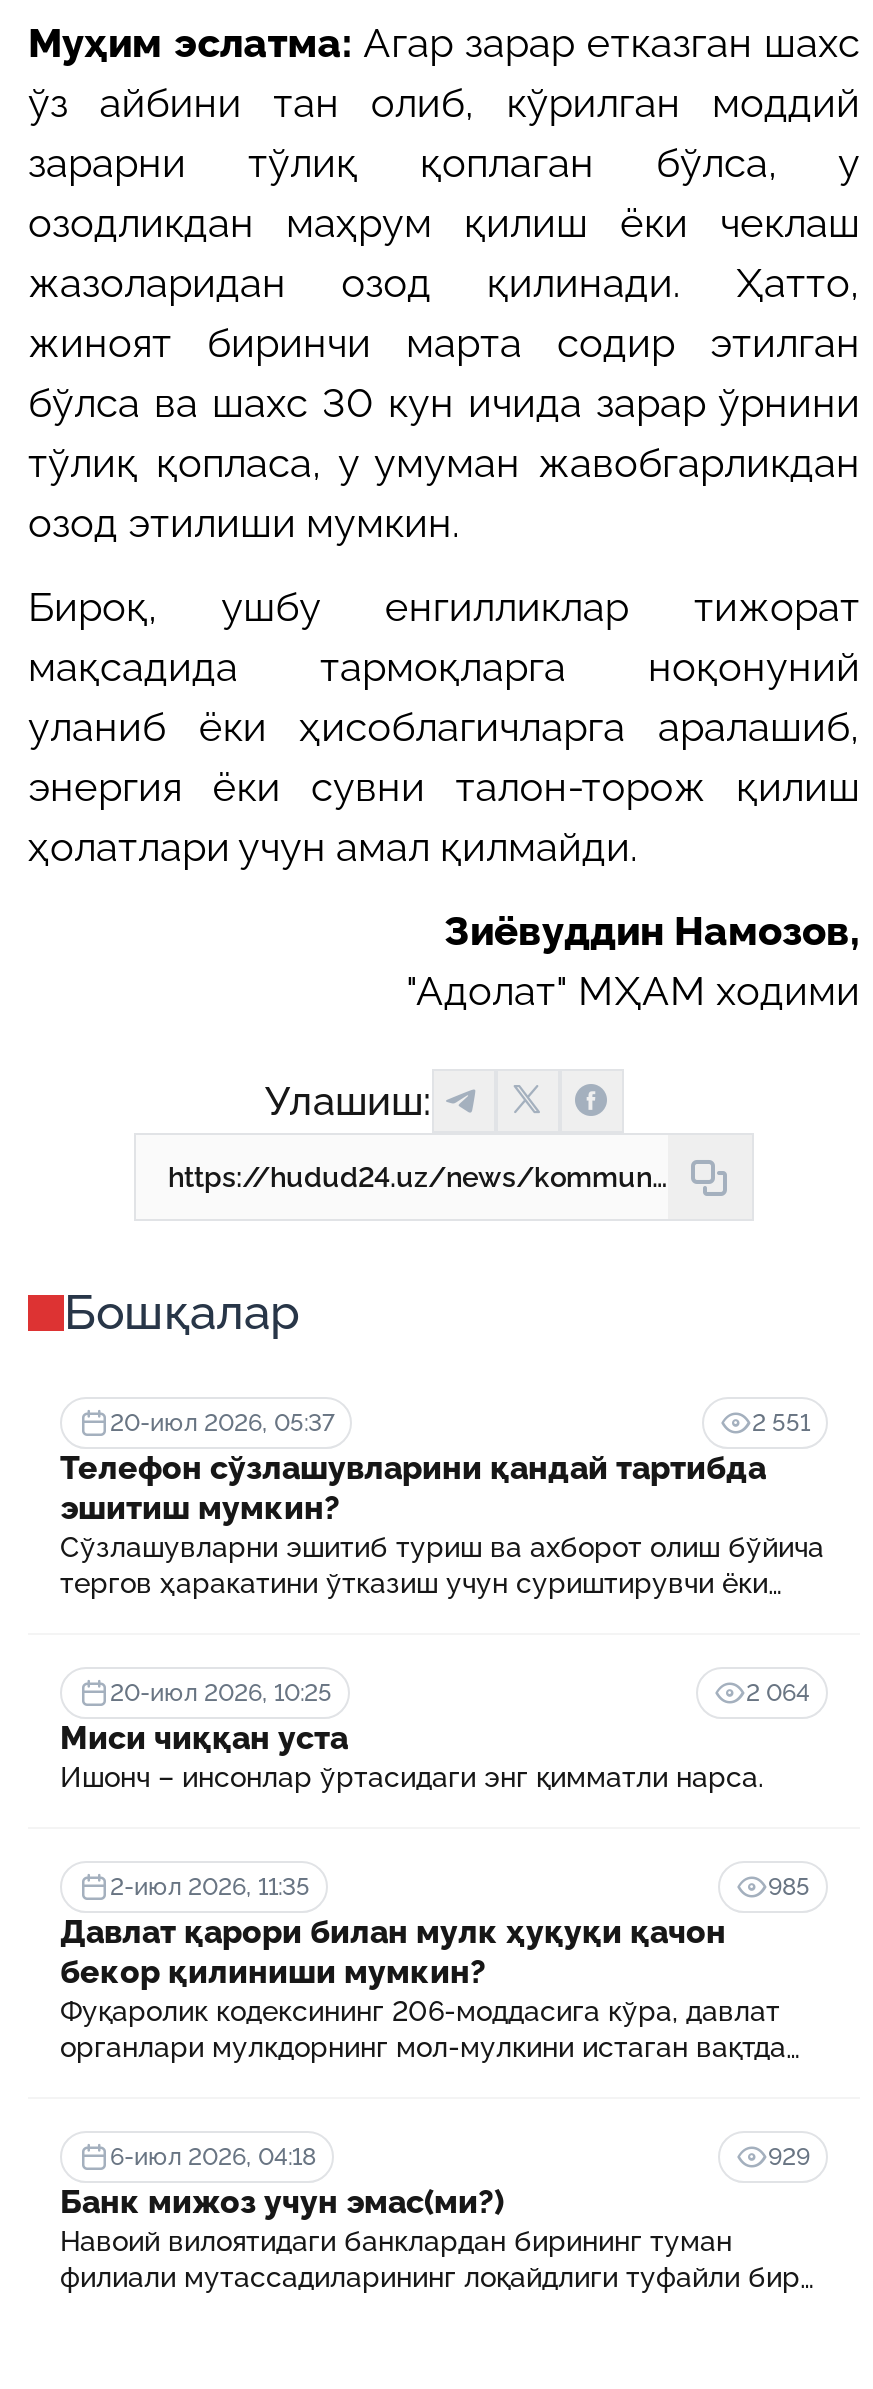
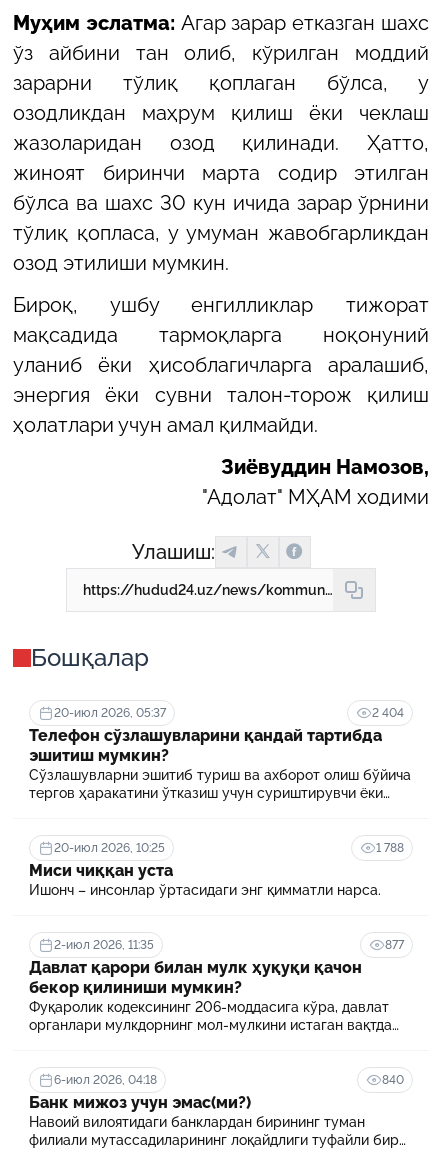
- 2 551
+ 2 404

- 2 064
+ 1 788

- 985
+ 877

- 929
+ 840
